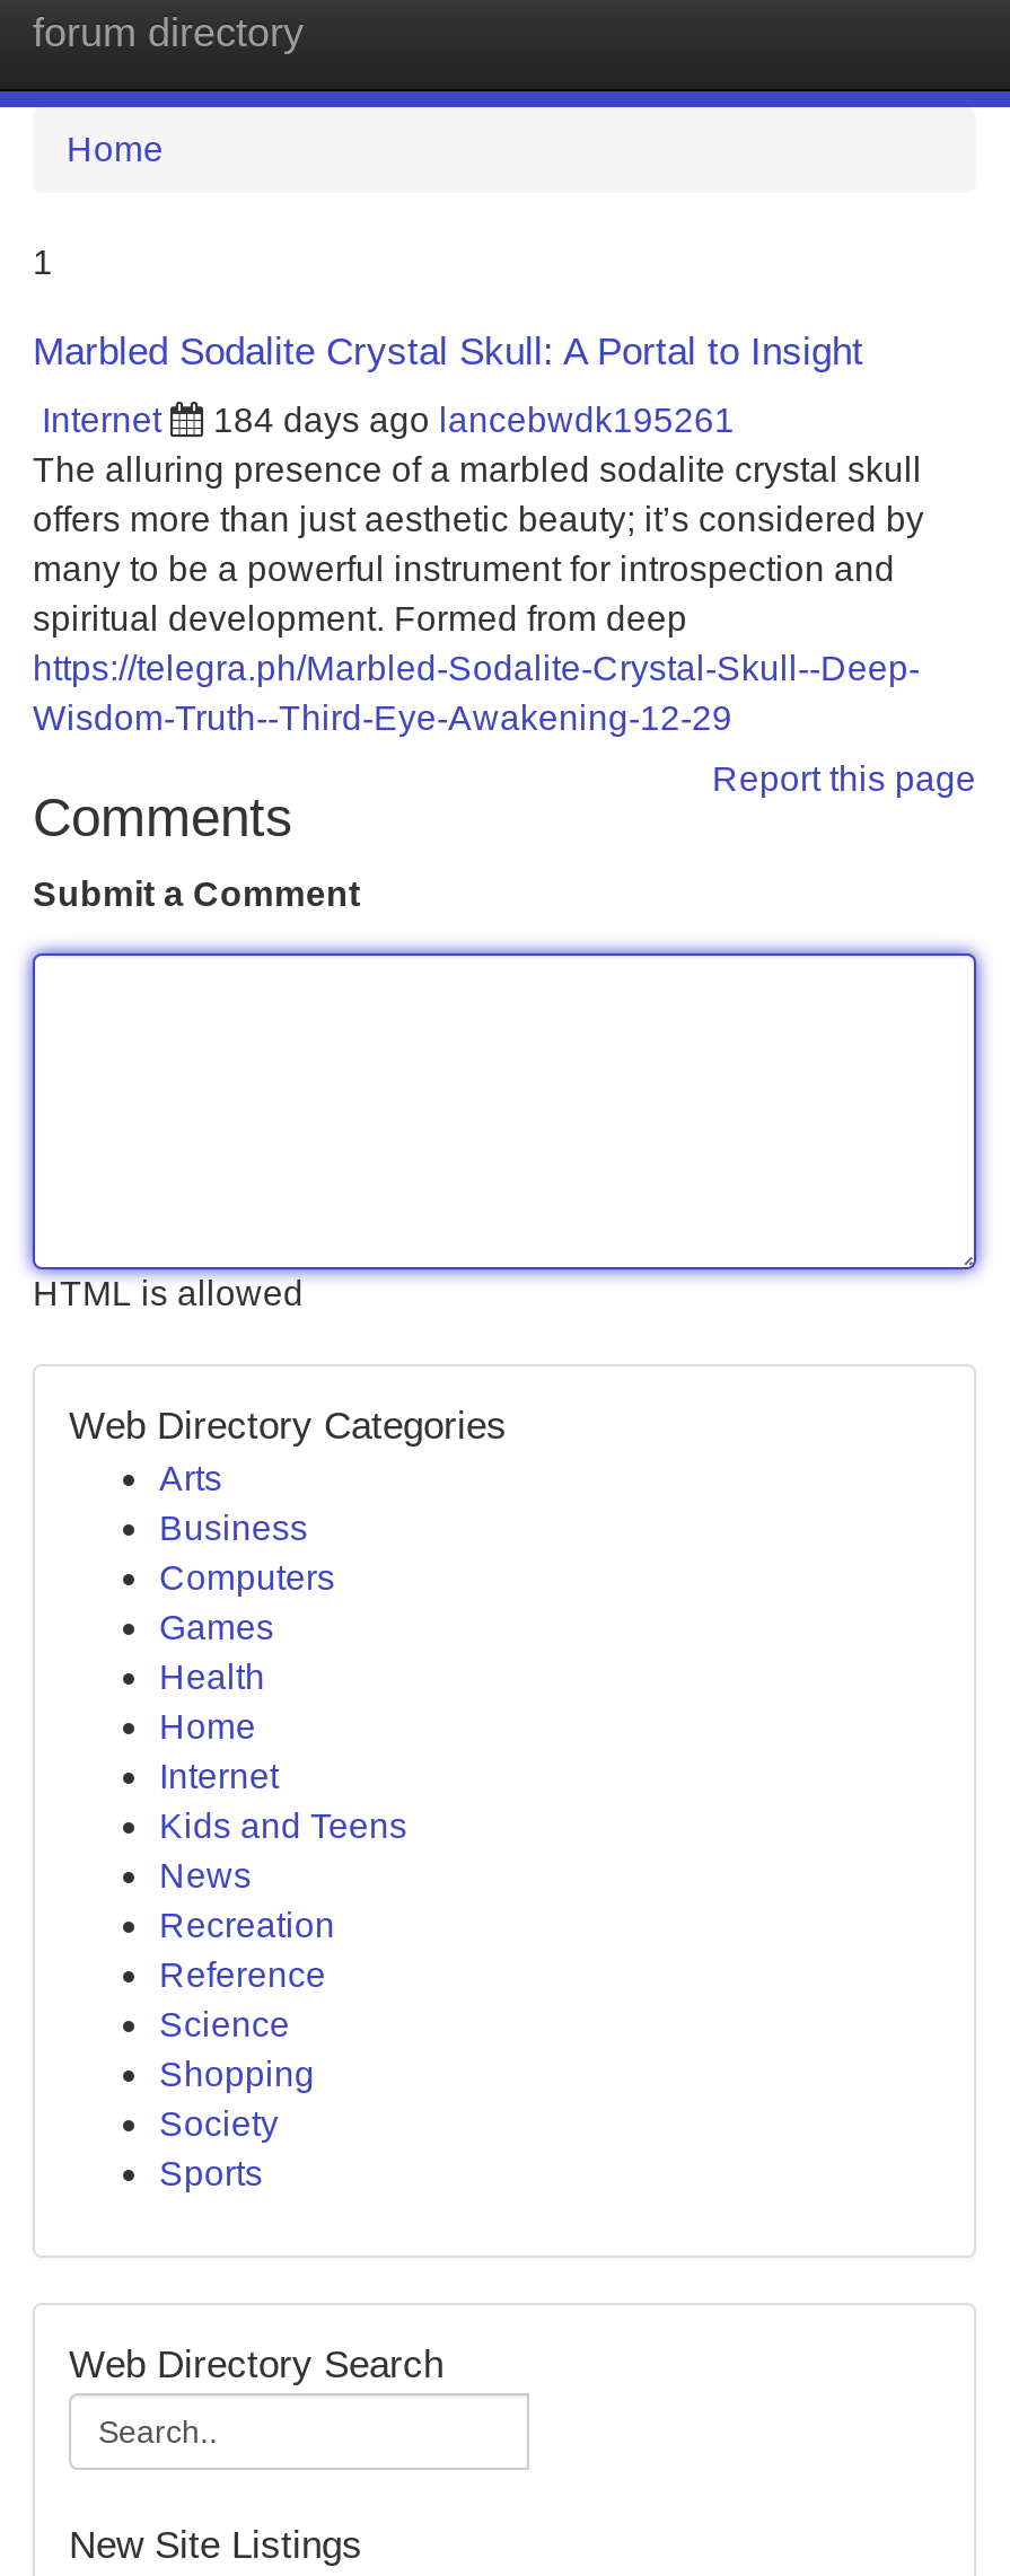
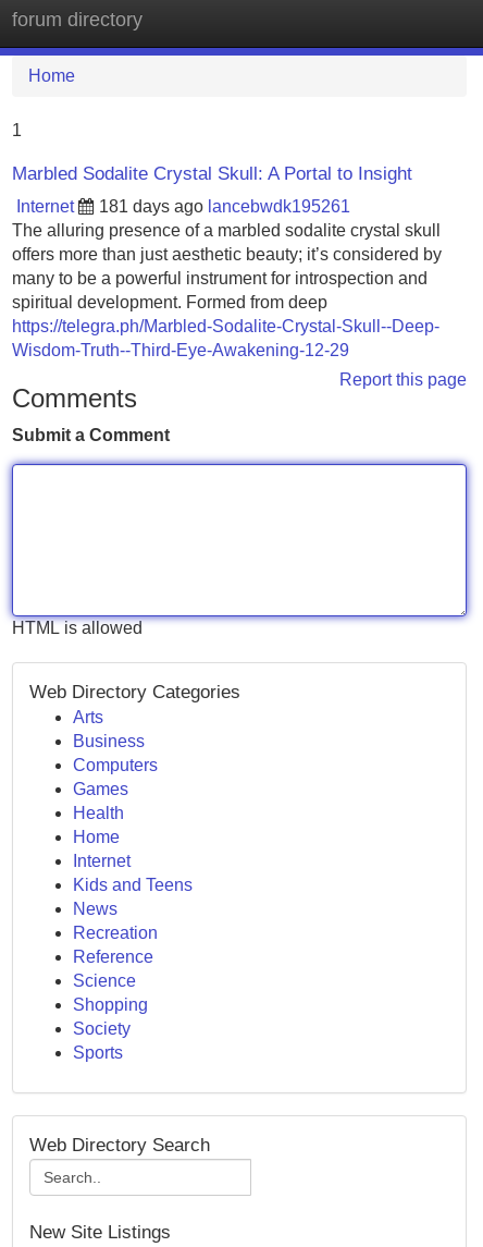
- 184 days ago lancebwdk195261
+ 181 days ago lancebwdk195261
